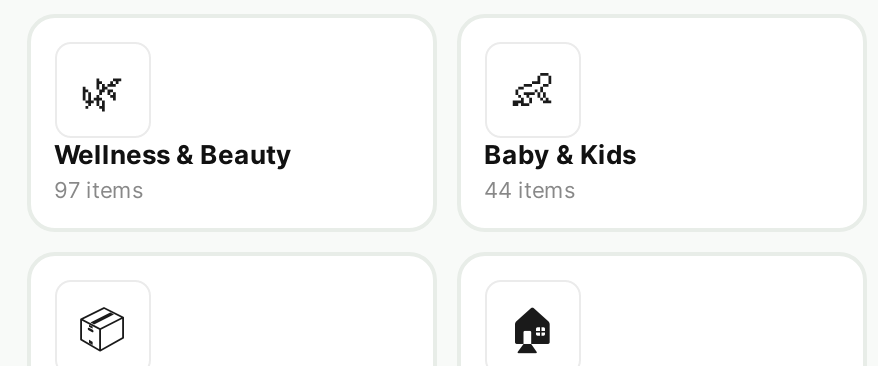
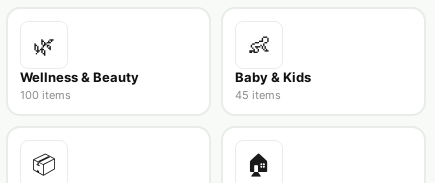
- 97 items
+ 100 items

- 44 items
+ 45 items
